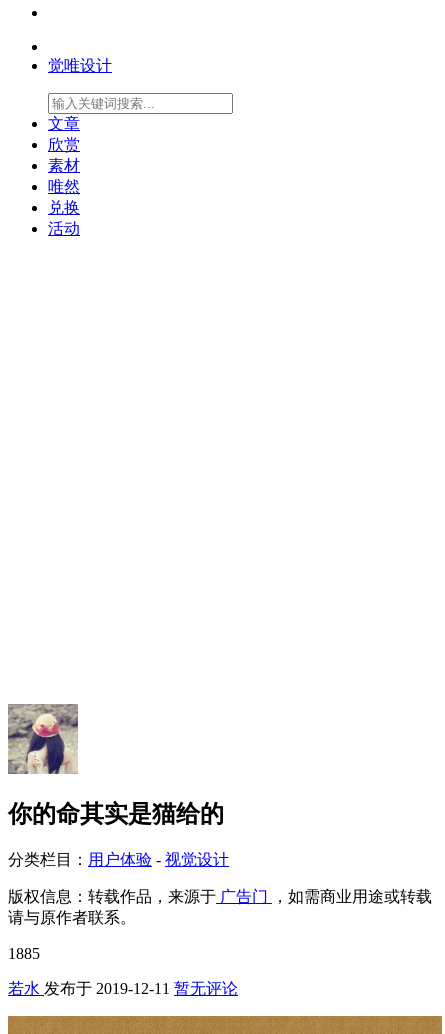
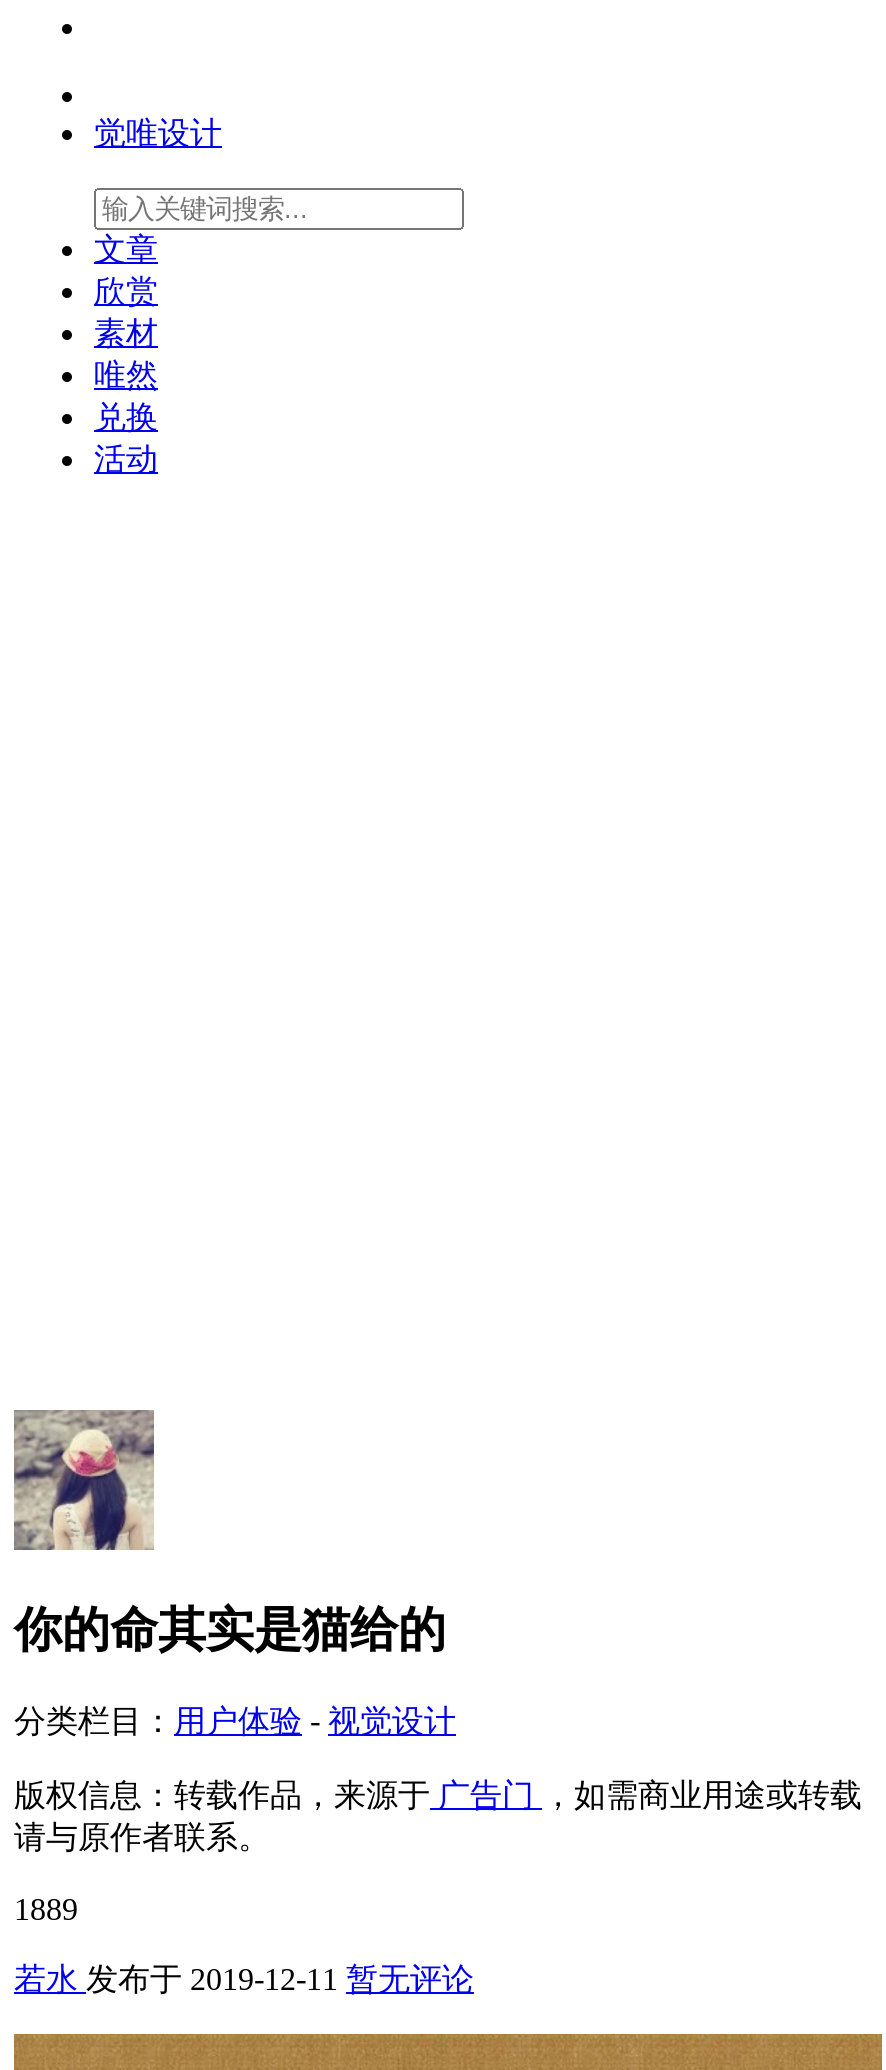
- 1885
+ 1889
